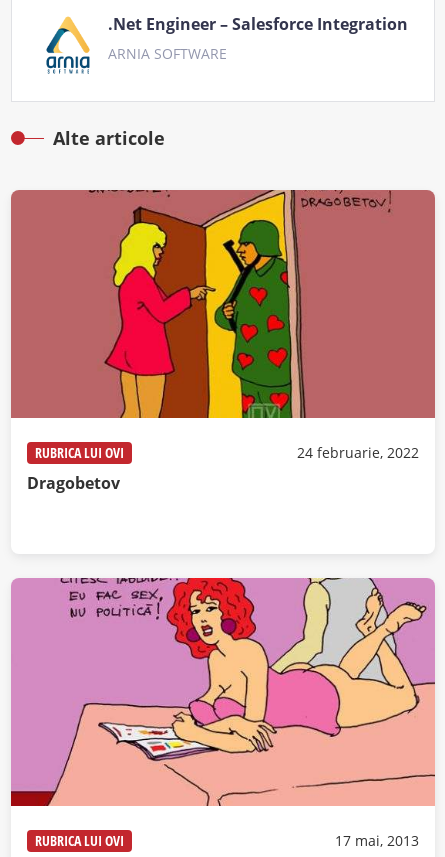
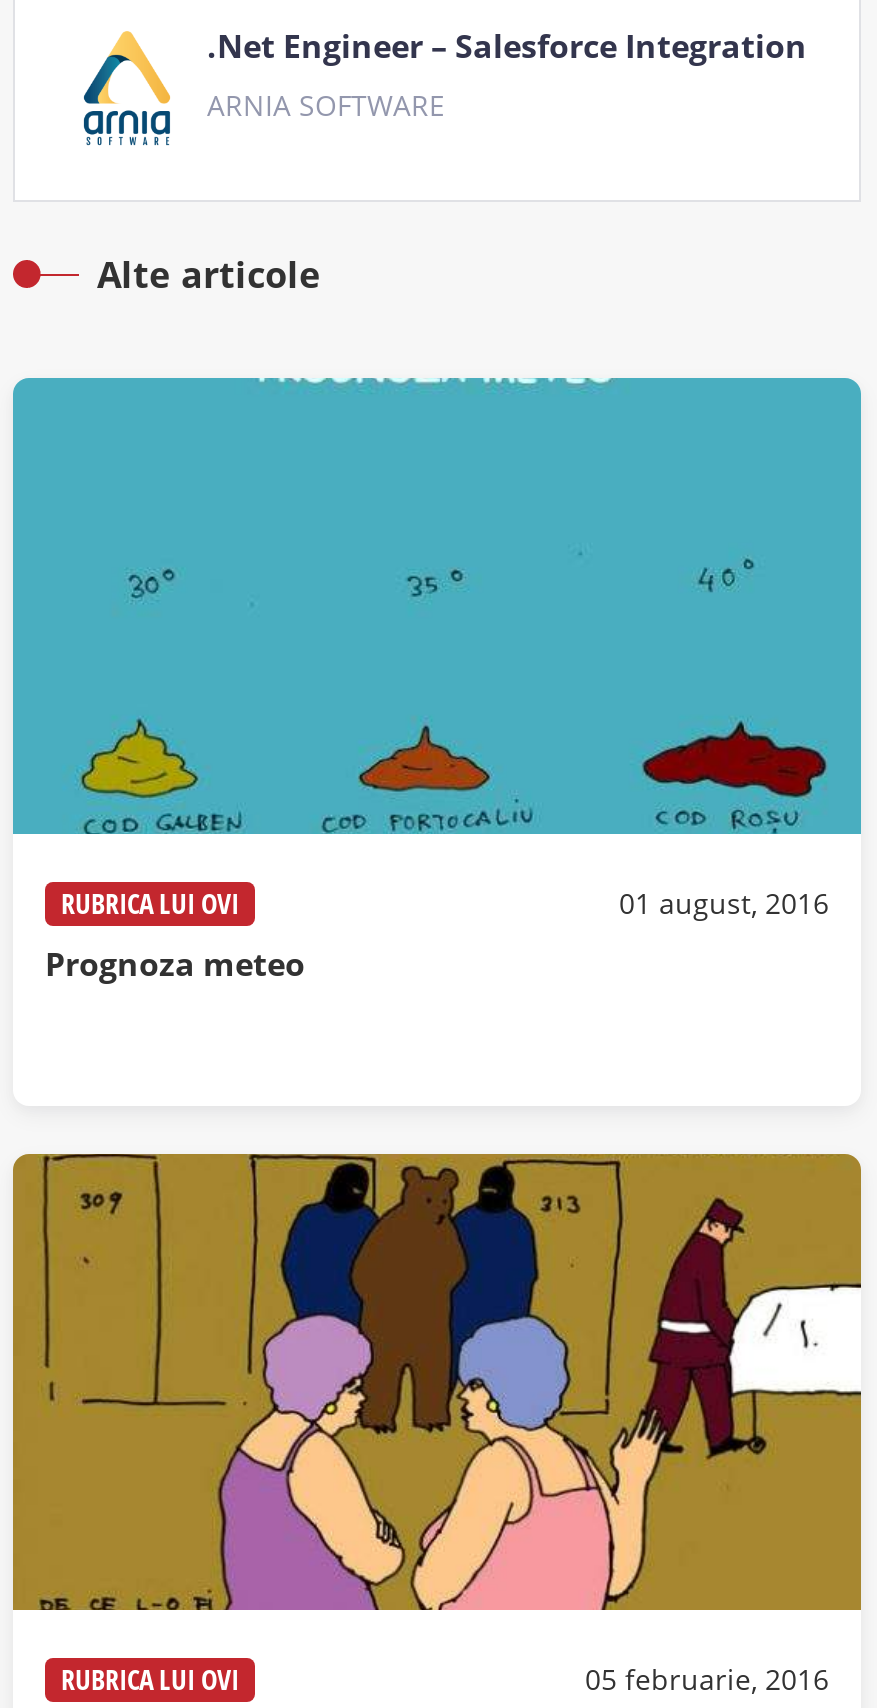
- [image]
- 24 februarie, 2022
+ [image]
+ 01 august, 2016

- Dragobetov
+ Prognoza meteo

- [image]
- 17 mai, 2013
+ [image]
+ 05 februarie, 2016
